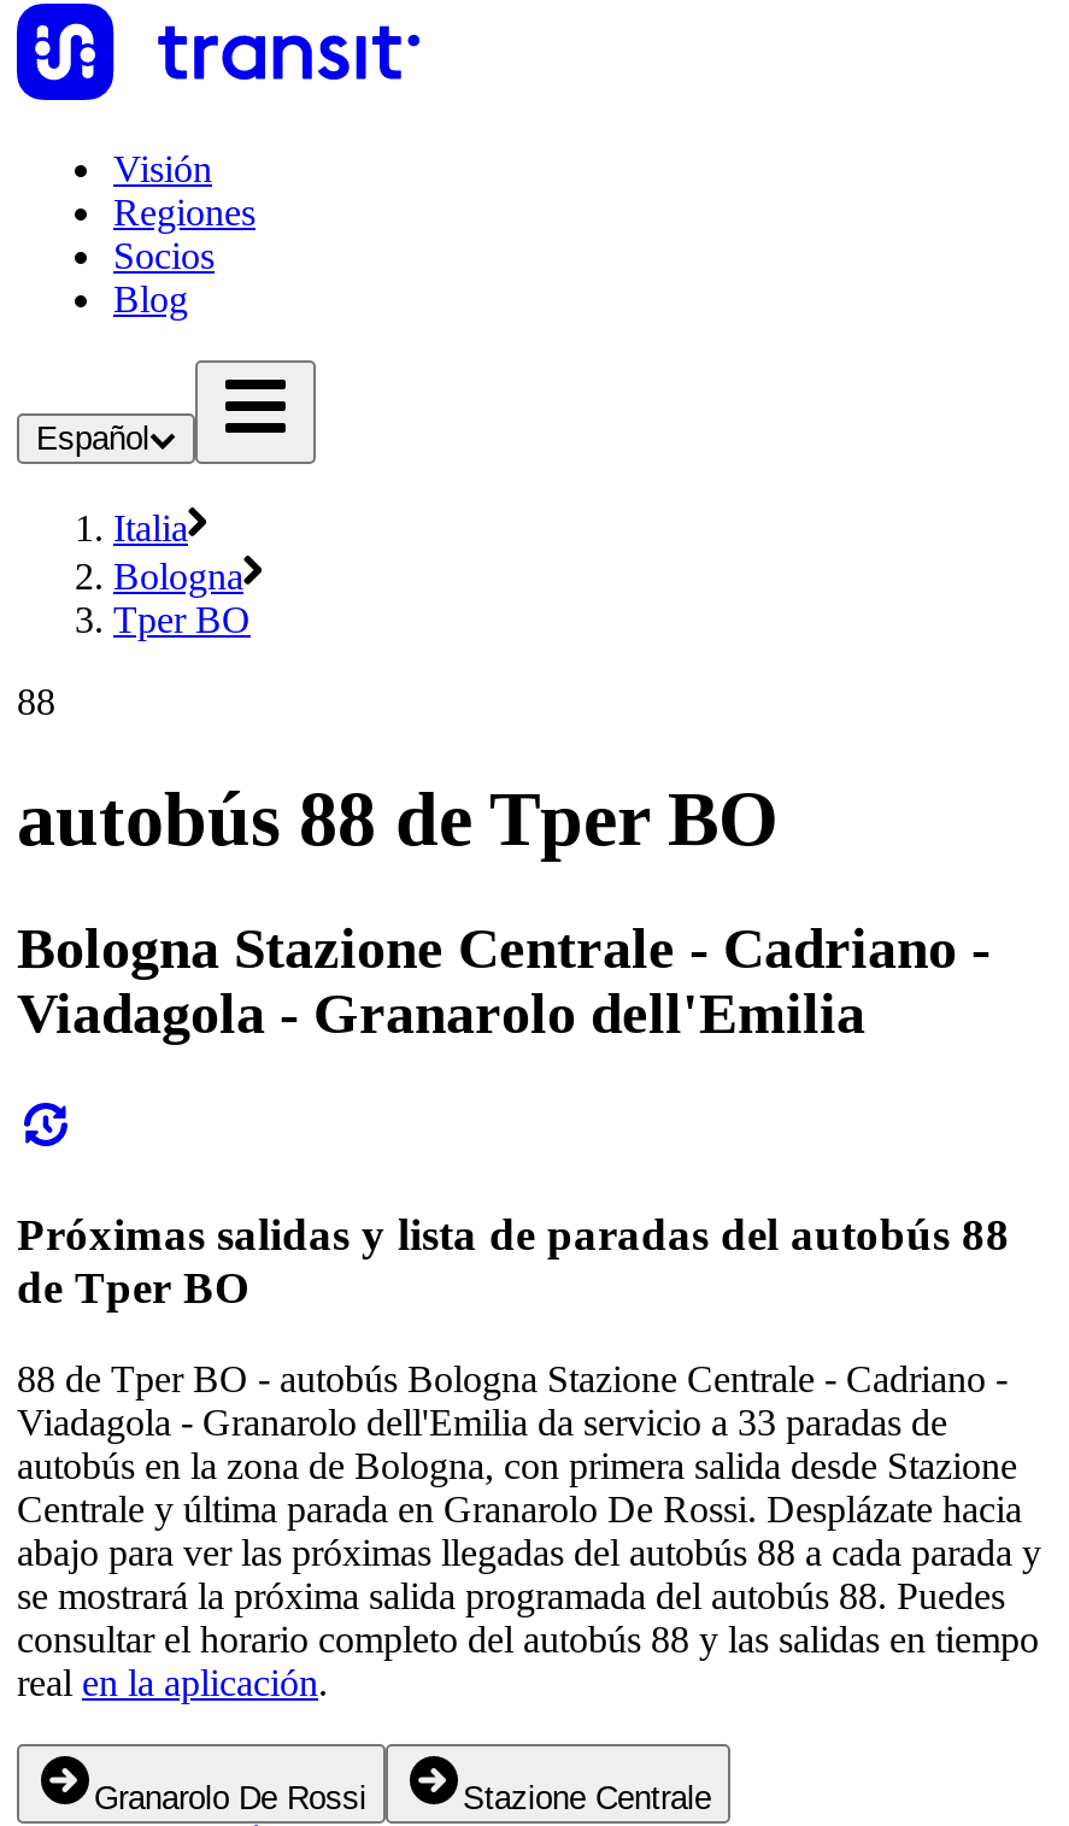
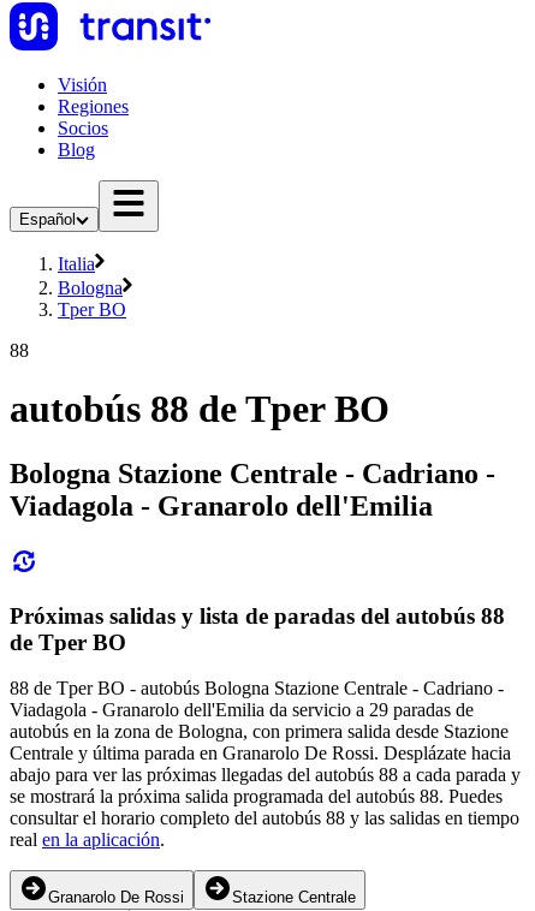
- Viadagola - Granarolo dell'Emilia da servicio a 33 paradas de
+ Viadagola - Granarolo dell'Emilia da servicio a 29 paradas de
